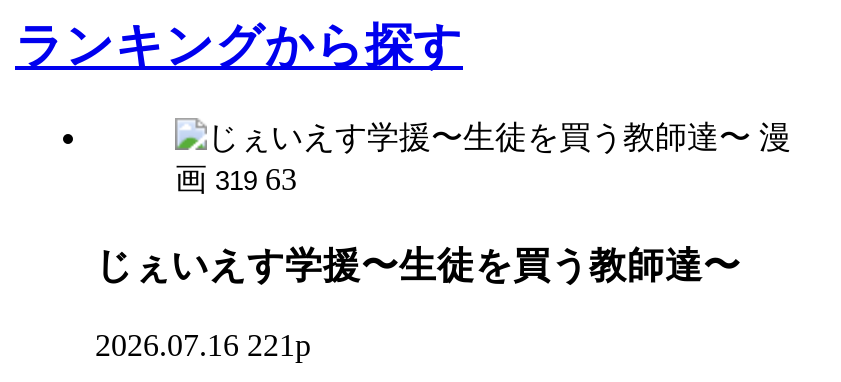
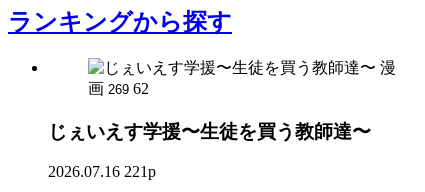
- 画 319 63
+ 画 269 62
